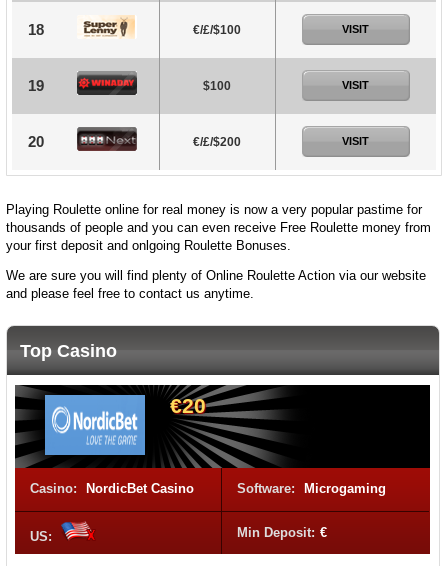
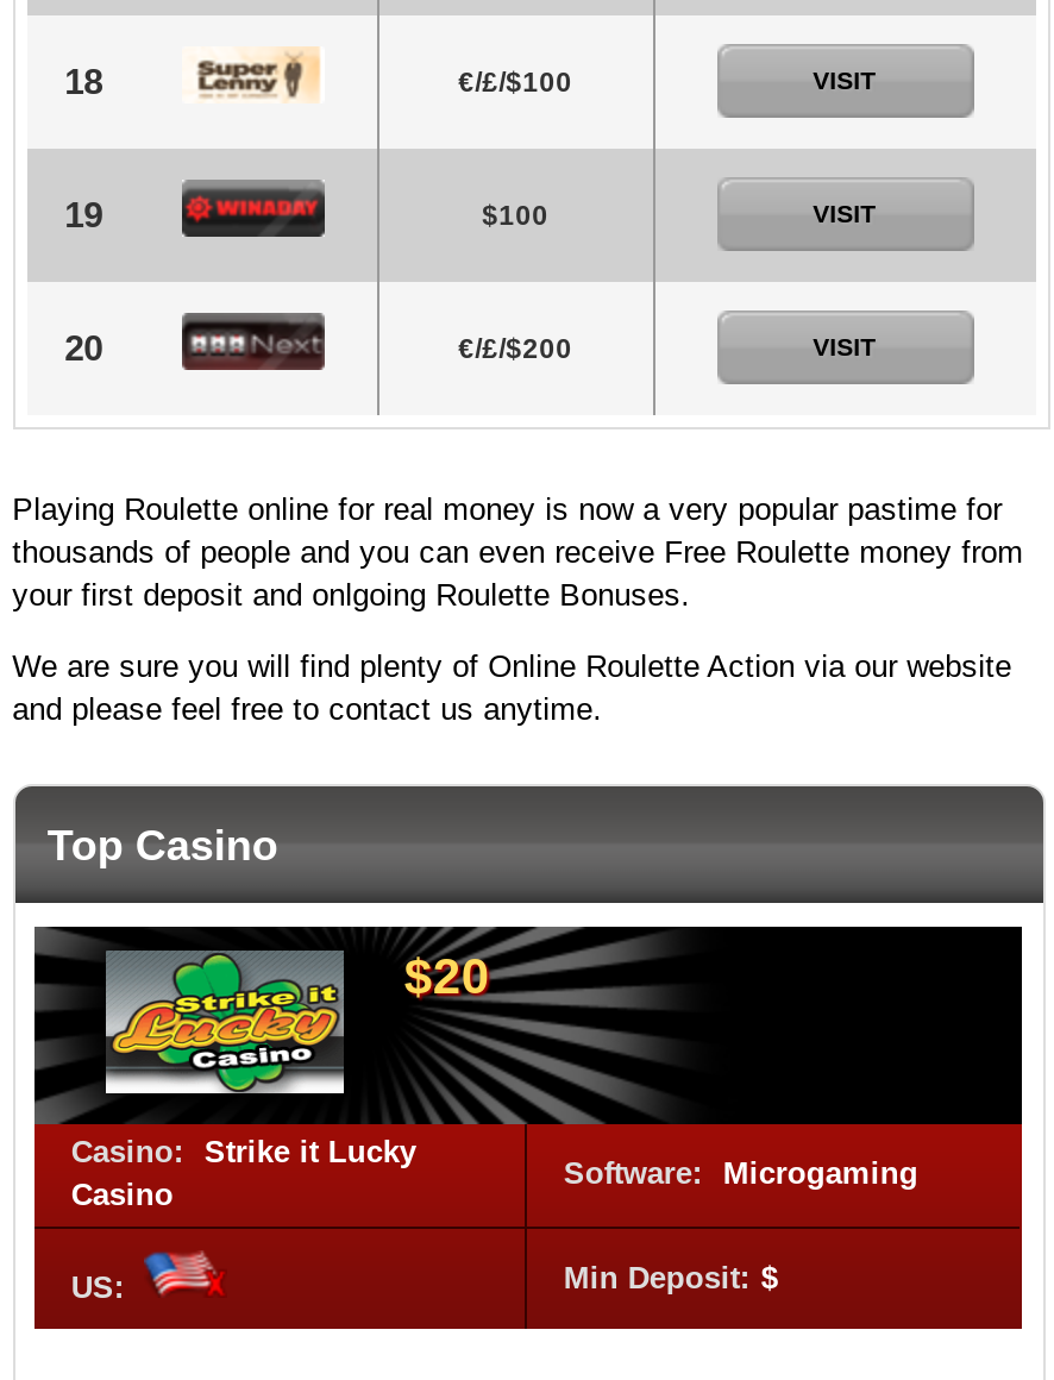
- [image]
- €20
+ [image]
+ $20

- Casino: NordicBet Casino
+ Casino: Strike it Lucky
+ Casino

- Min Deposit: €
+ Min Deposit: $
